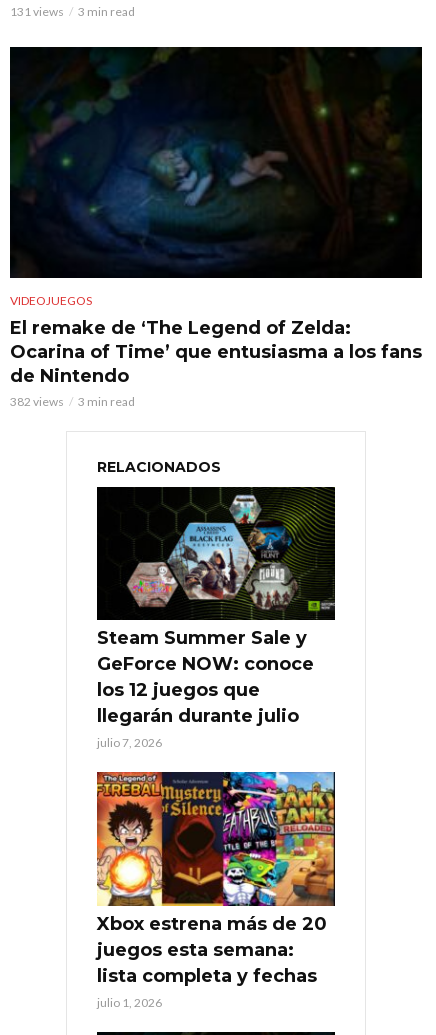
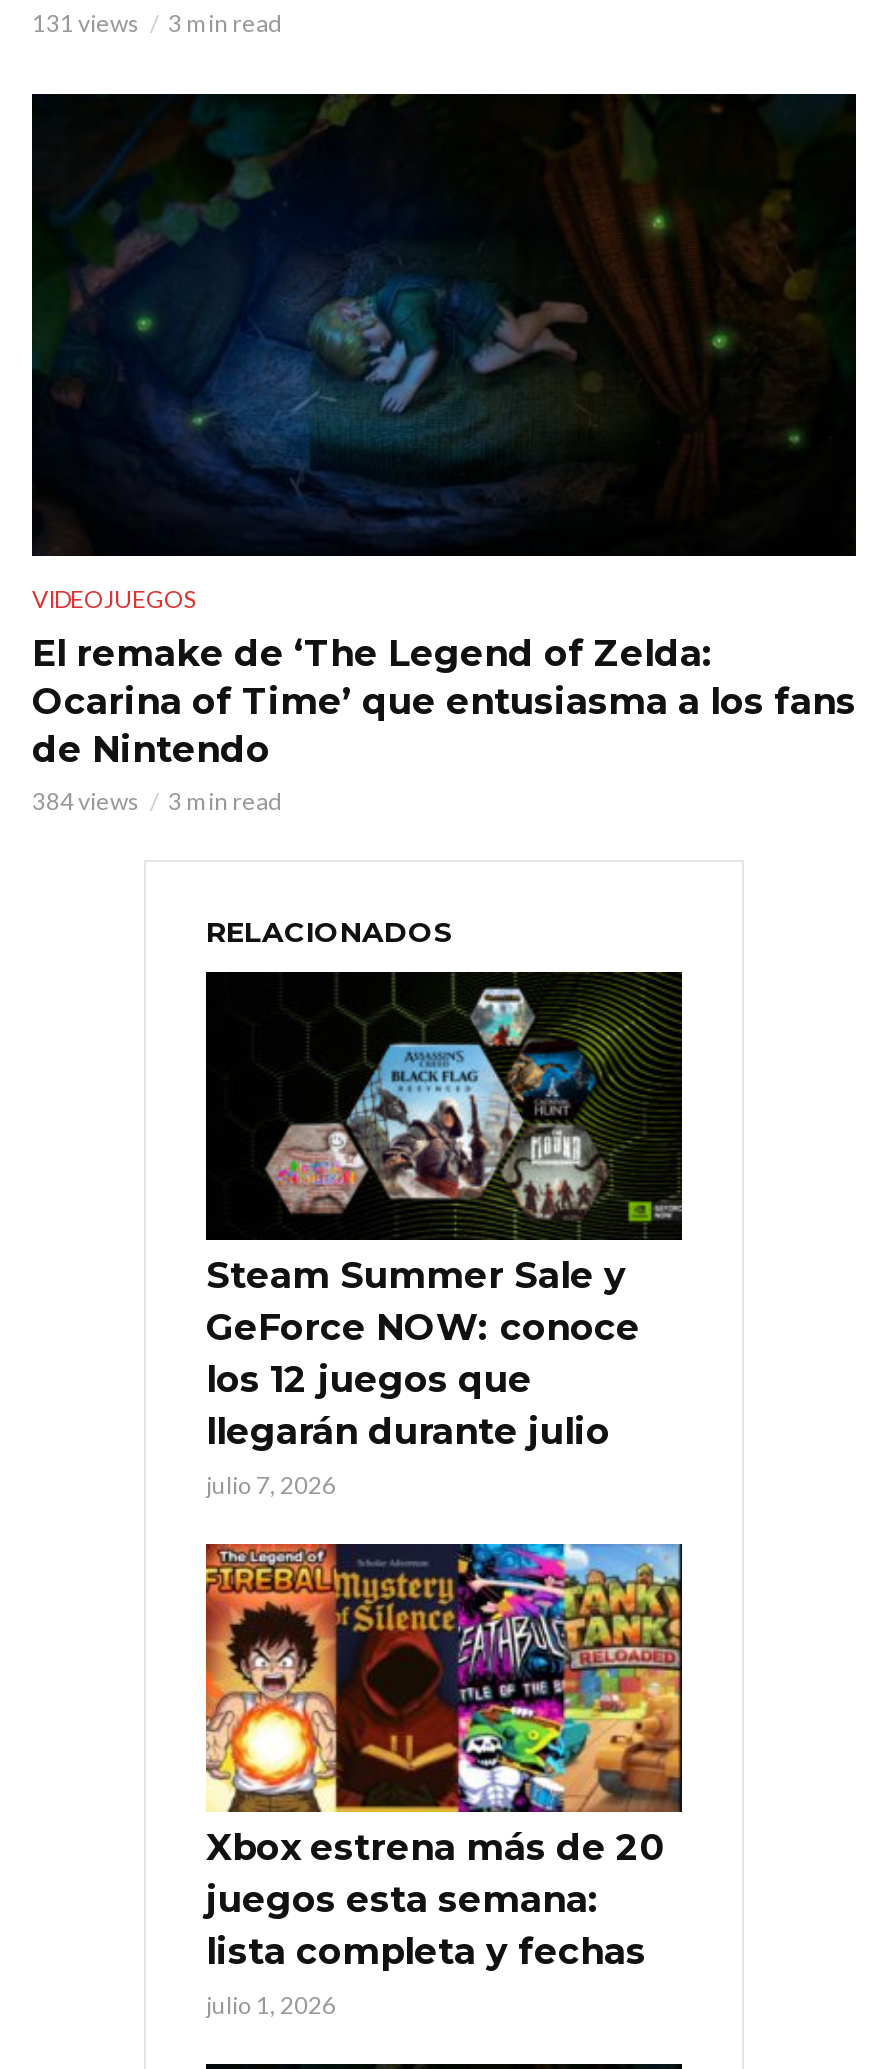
- 382 views 3 min read
+ 384 views 3 min read
